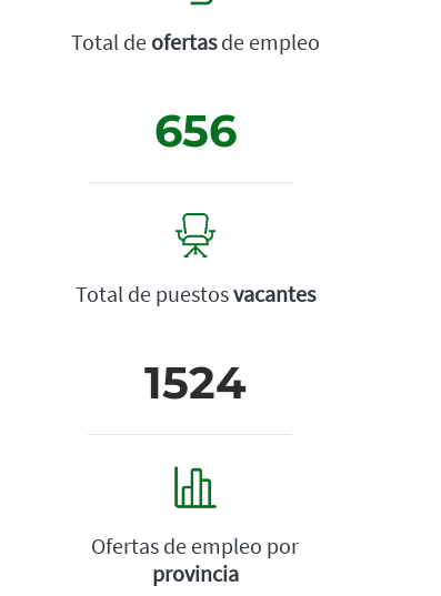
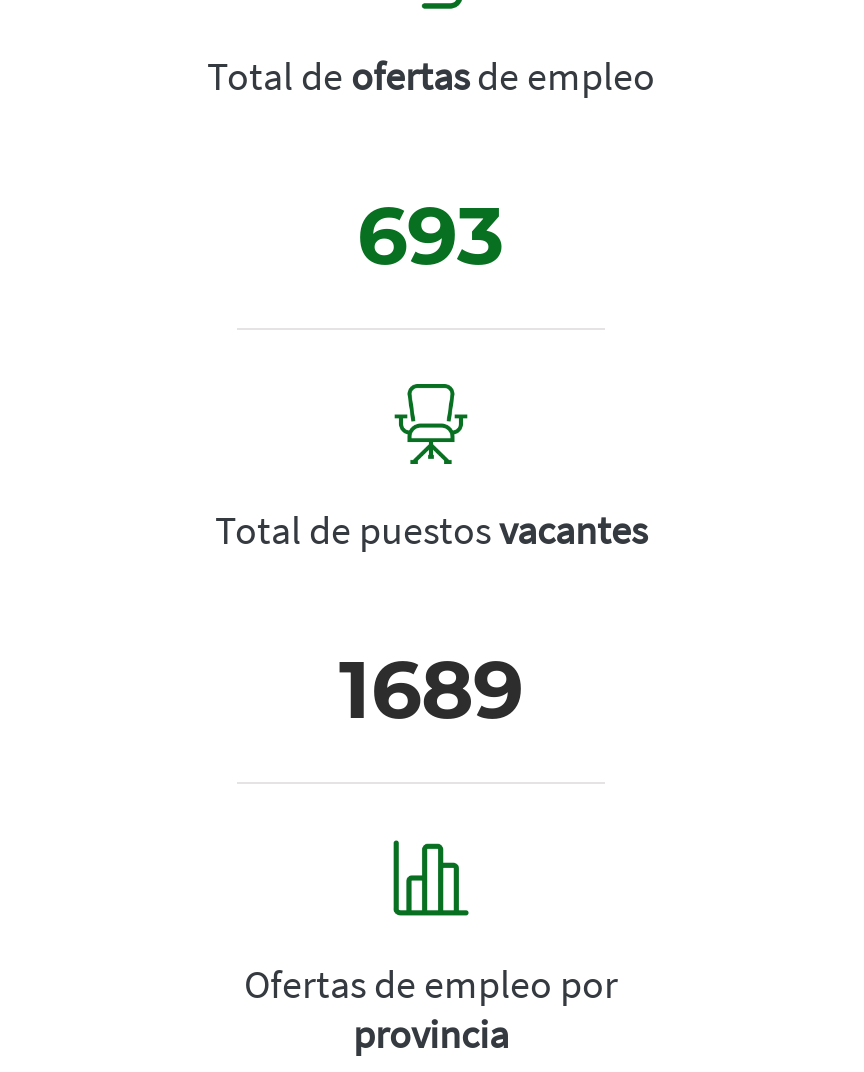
- 656
+ 693

- 1524
+ 1689
